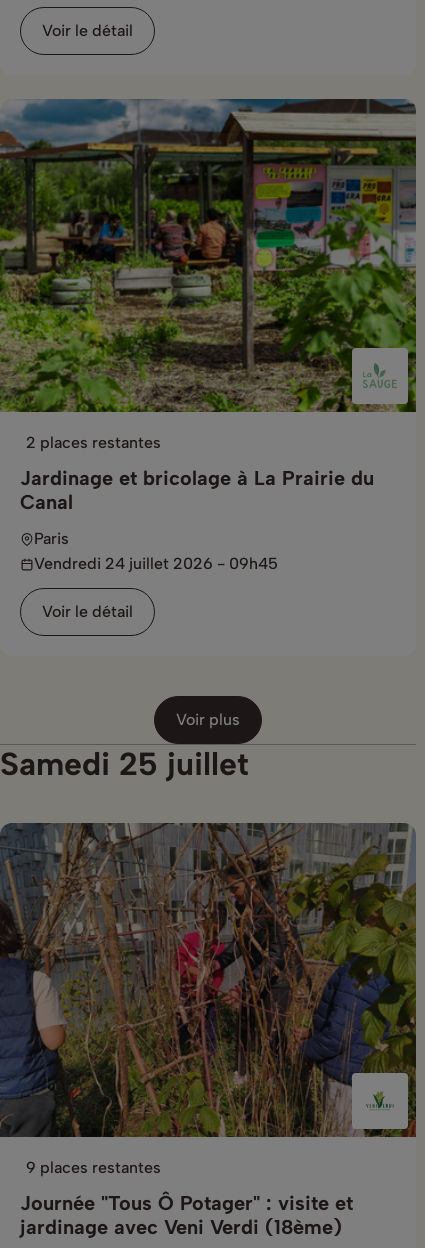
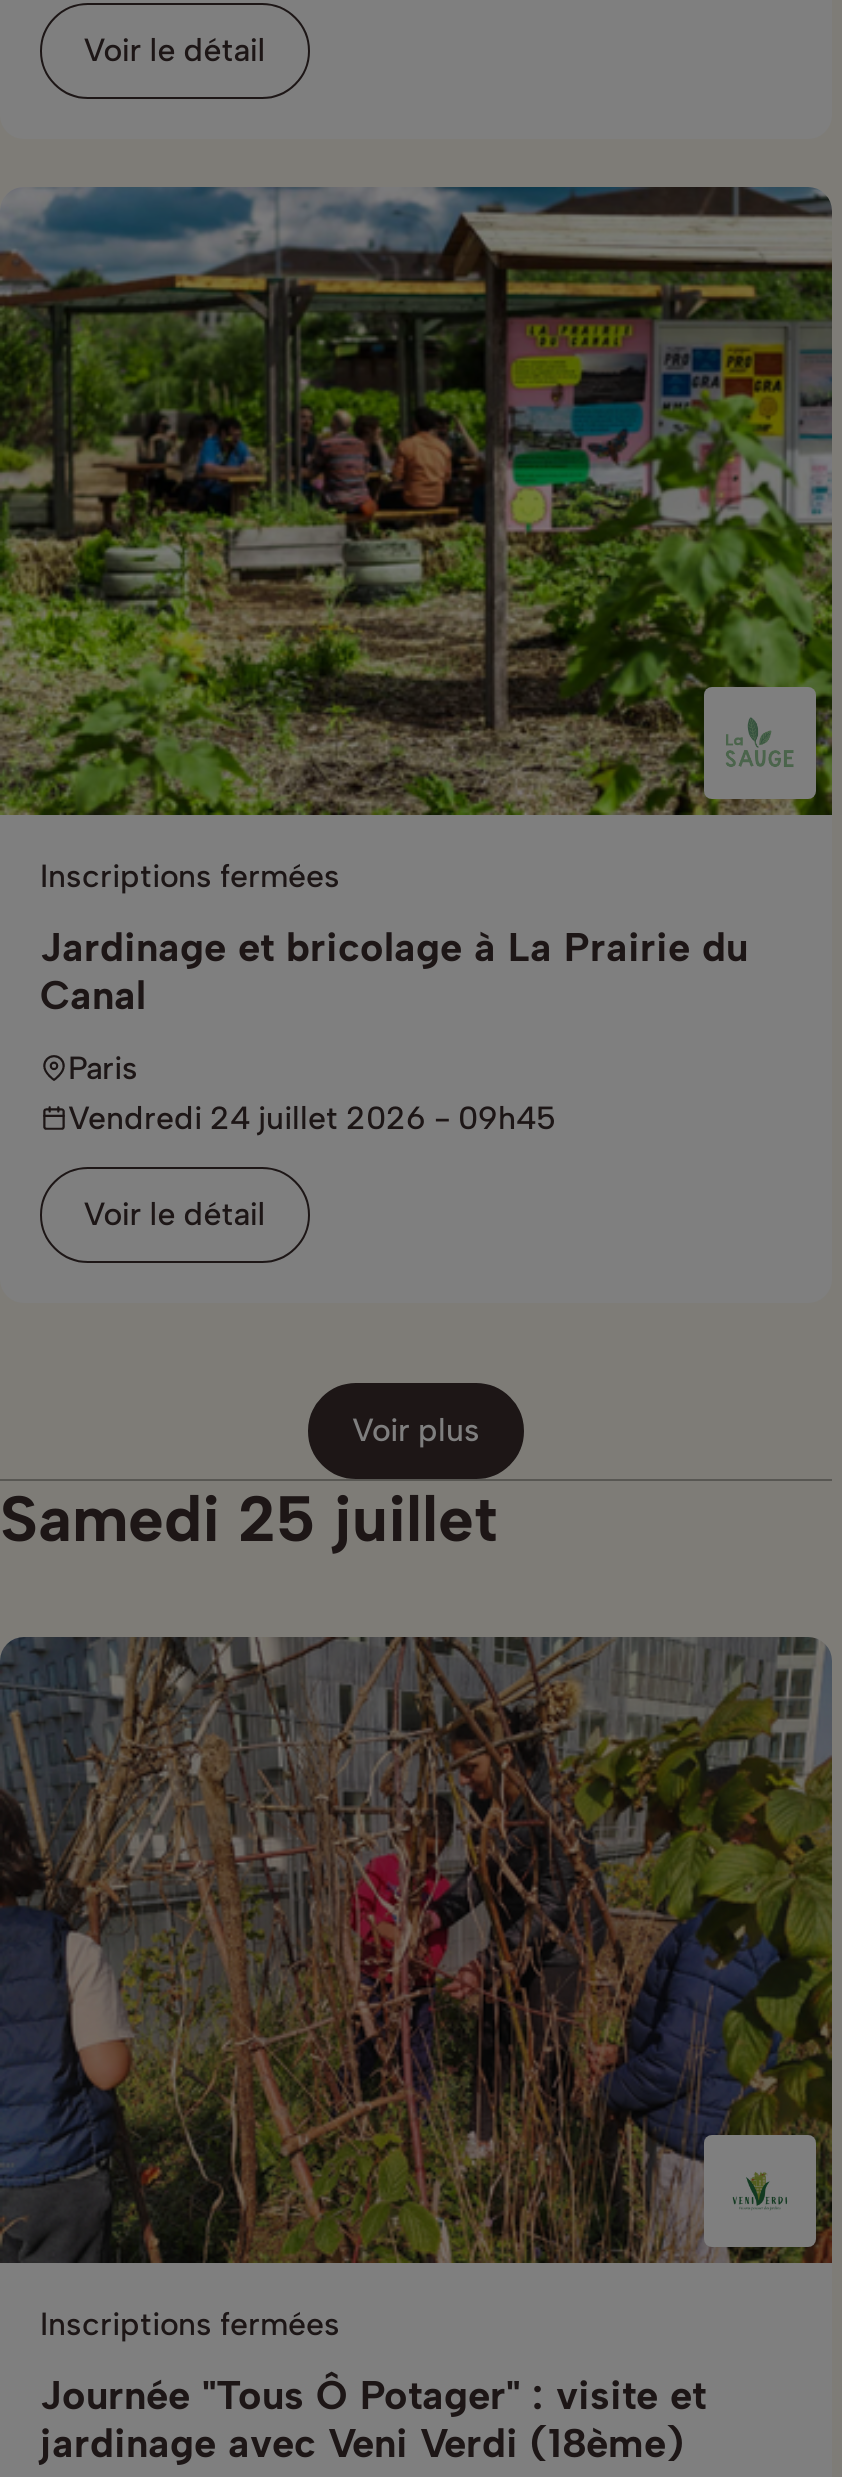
- 2 places restantes
+ Inscriptions fermées

- 9 places restantes
+ Inscriptions fermées
